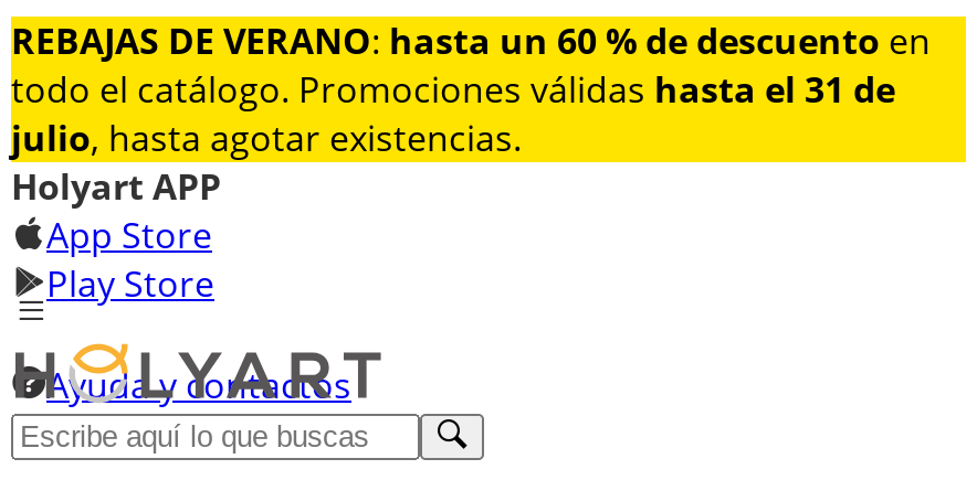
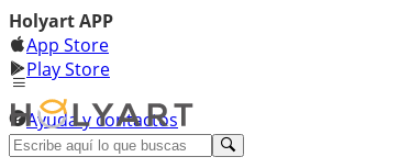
- [image]
- REBAJAS DE VERANO: hasta un 60 % de descuento en
- todo el catálogo. Promociones válidas hasta el 31 de
- julio, hasta agotar existencias.
